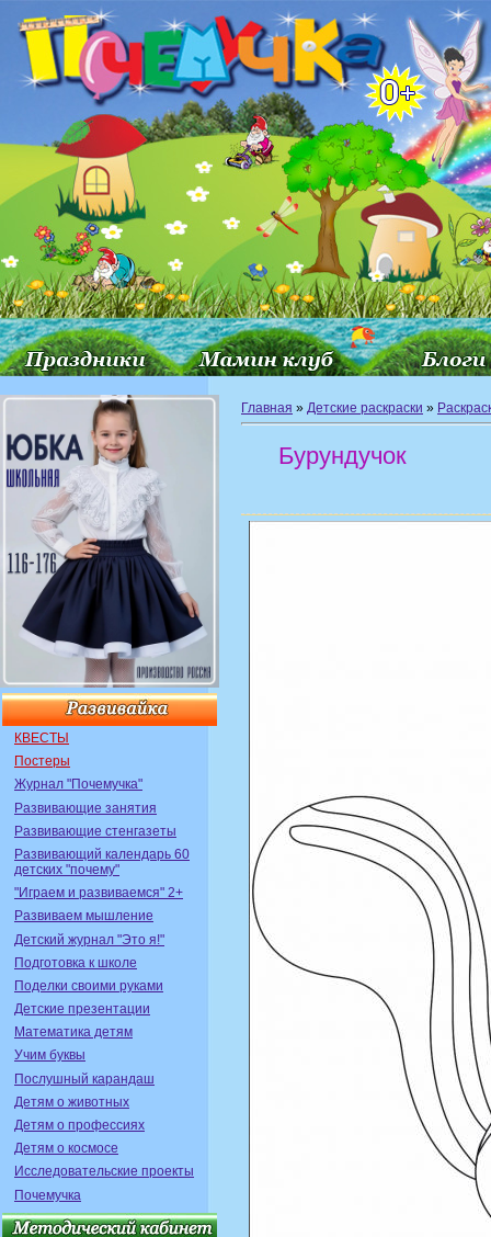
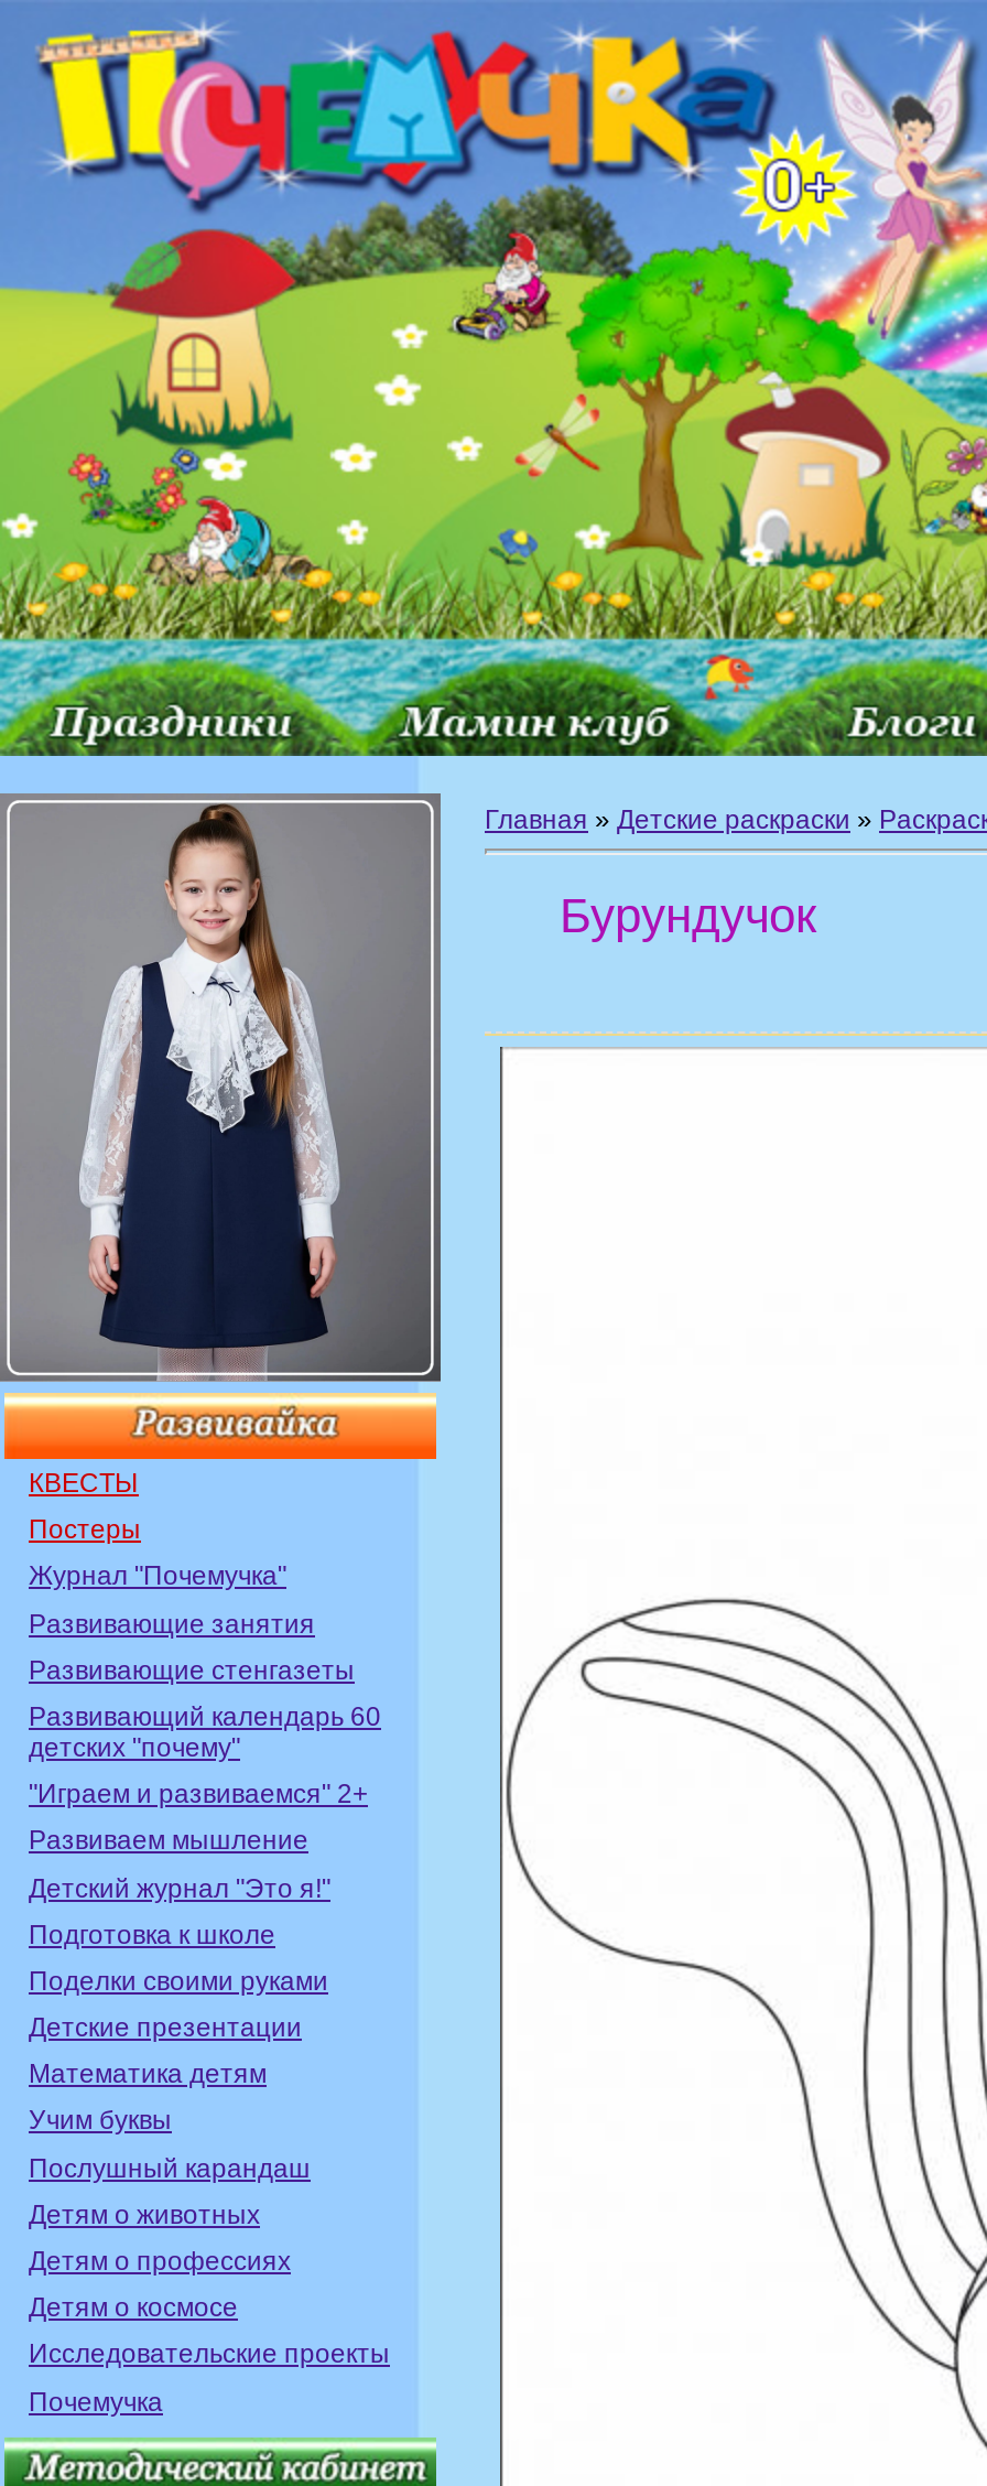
- [image]
+ [image]
